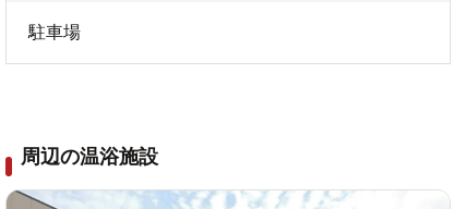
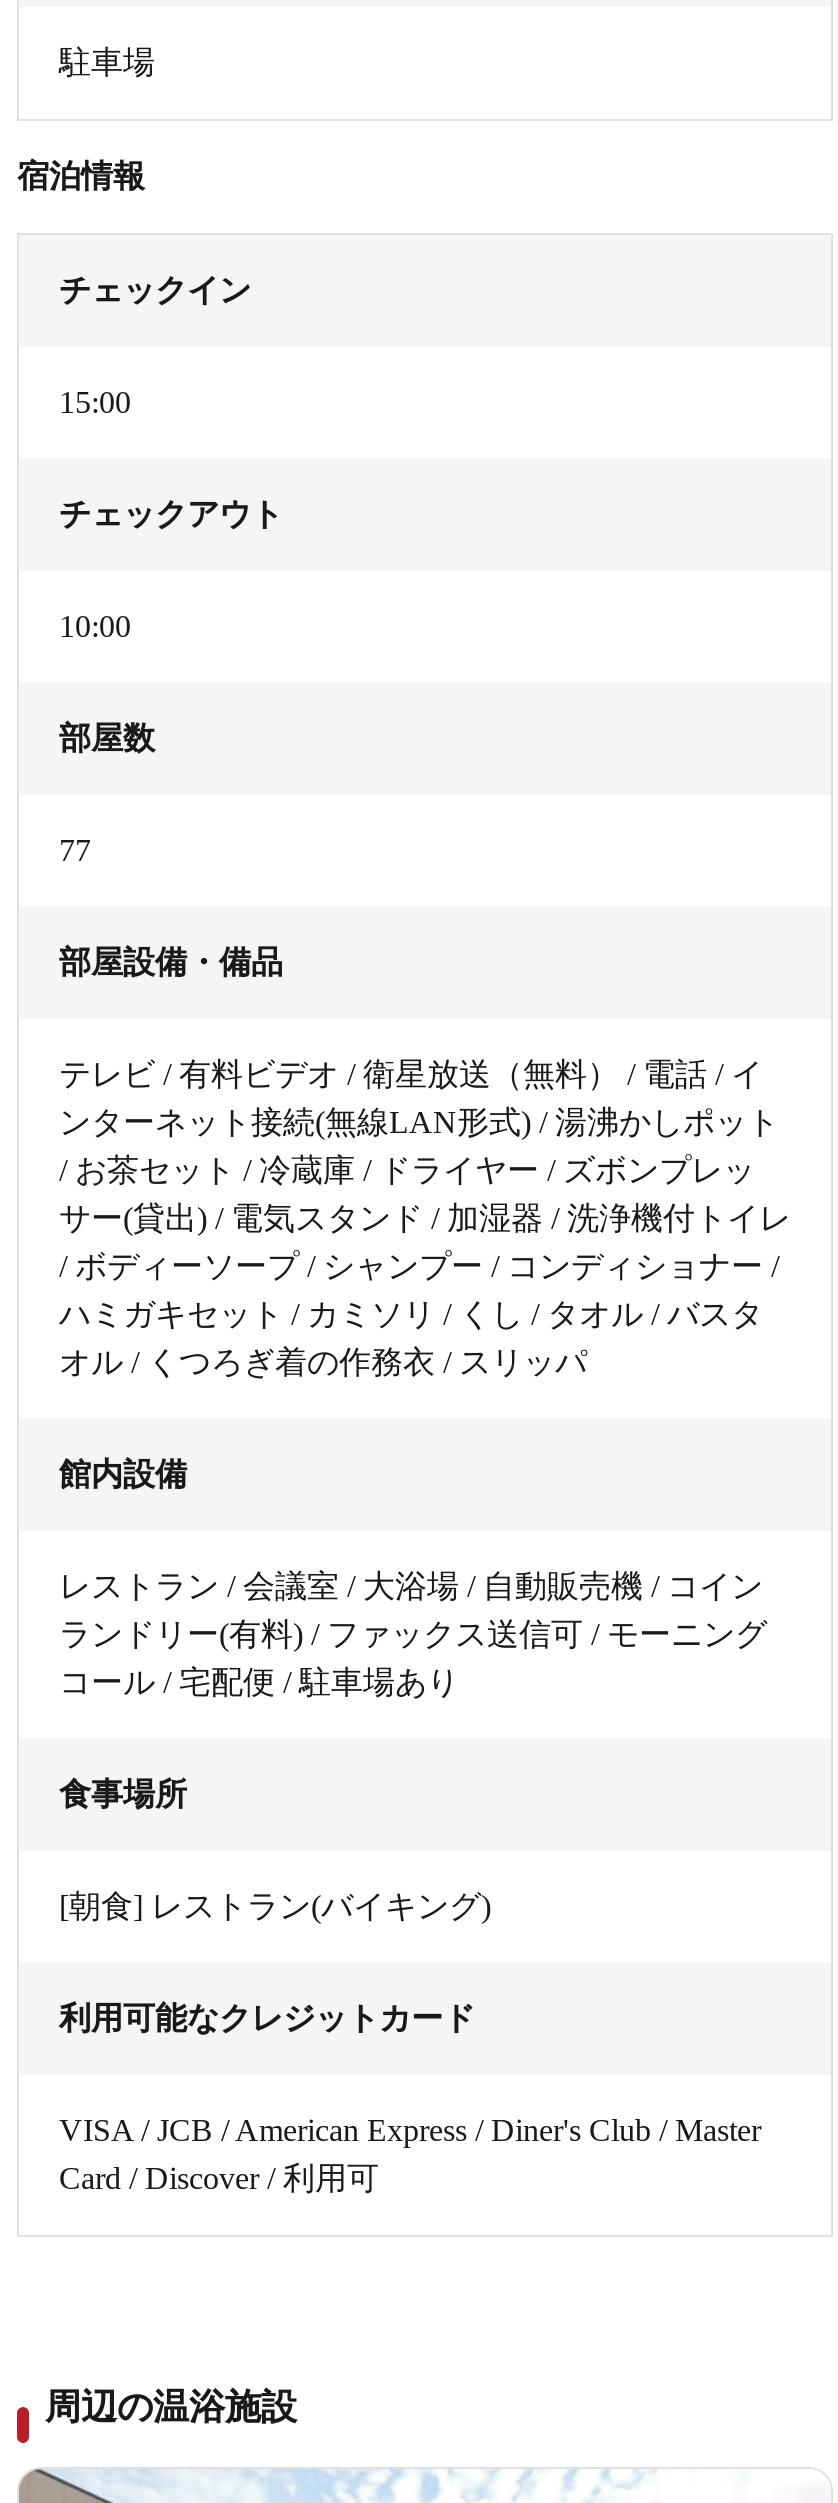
+ 宿泊情報
+ チェックイン
+ 15:00
+ チェックアウト
+ 10:00
+ 部屋数
+ 77
+ 部屋設備・備品
+ テレビ / 有料ビデオ / 衛星放送（無料） / 電話 / イ
+ ンターネット接続(無線LAN形式) / 湯沸かしポット
+ / お茶セット / 冷蔵庫 / ドライヤー / ズボンプレッ
+ サー(貸出) / 電気スタンド / 加湿器 / 洗浄機付トイレ
+ / ボディーソープ / シャンプー / コンディショナー /
+ ハミガキセット / カミソリ / くし / タオル / バスタ
+ オル / くつろぎ着の作務衣 / スリッパ
+ 館内設備
+ レストラン / 会議室 / 大浴場 / 自動販売機 / コイン
+ ランドリー(有料) / ファックス送信可 / モーニング
+ コール / 宅配便 / 駐車場あり
+ 食事場所
+ [朝食] レストラン(バイキング)
+ 利用可能なクレジットカード
+ VISA / JCB / American Express / Diner's Club / Master
+ Card / Discover / 利用可
